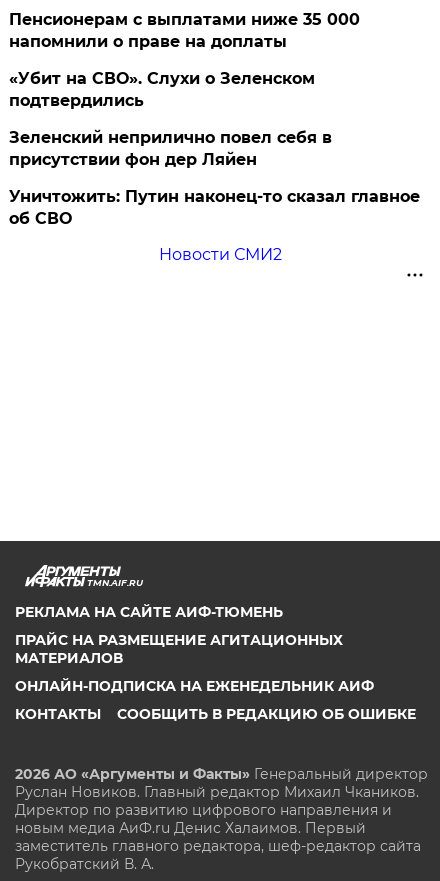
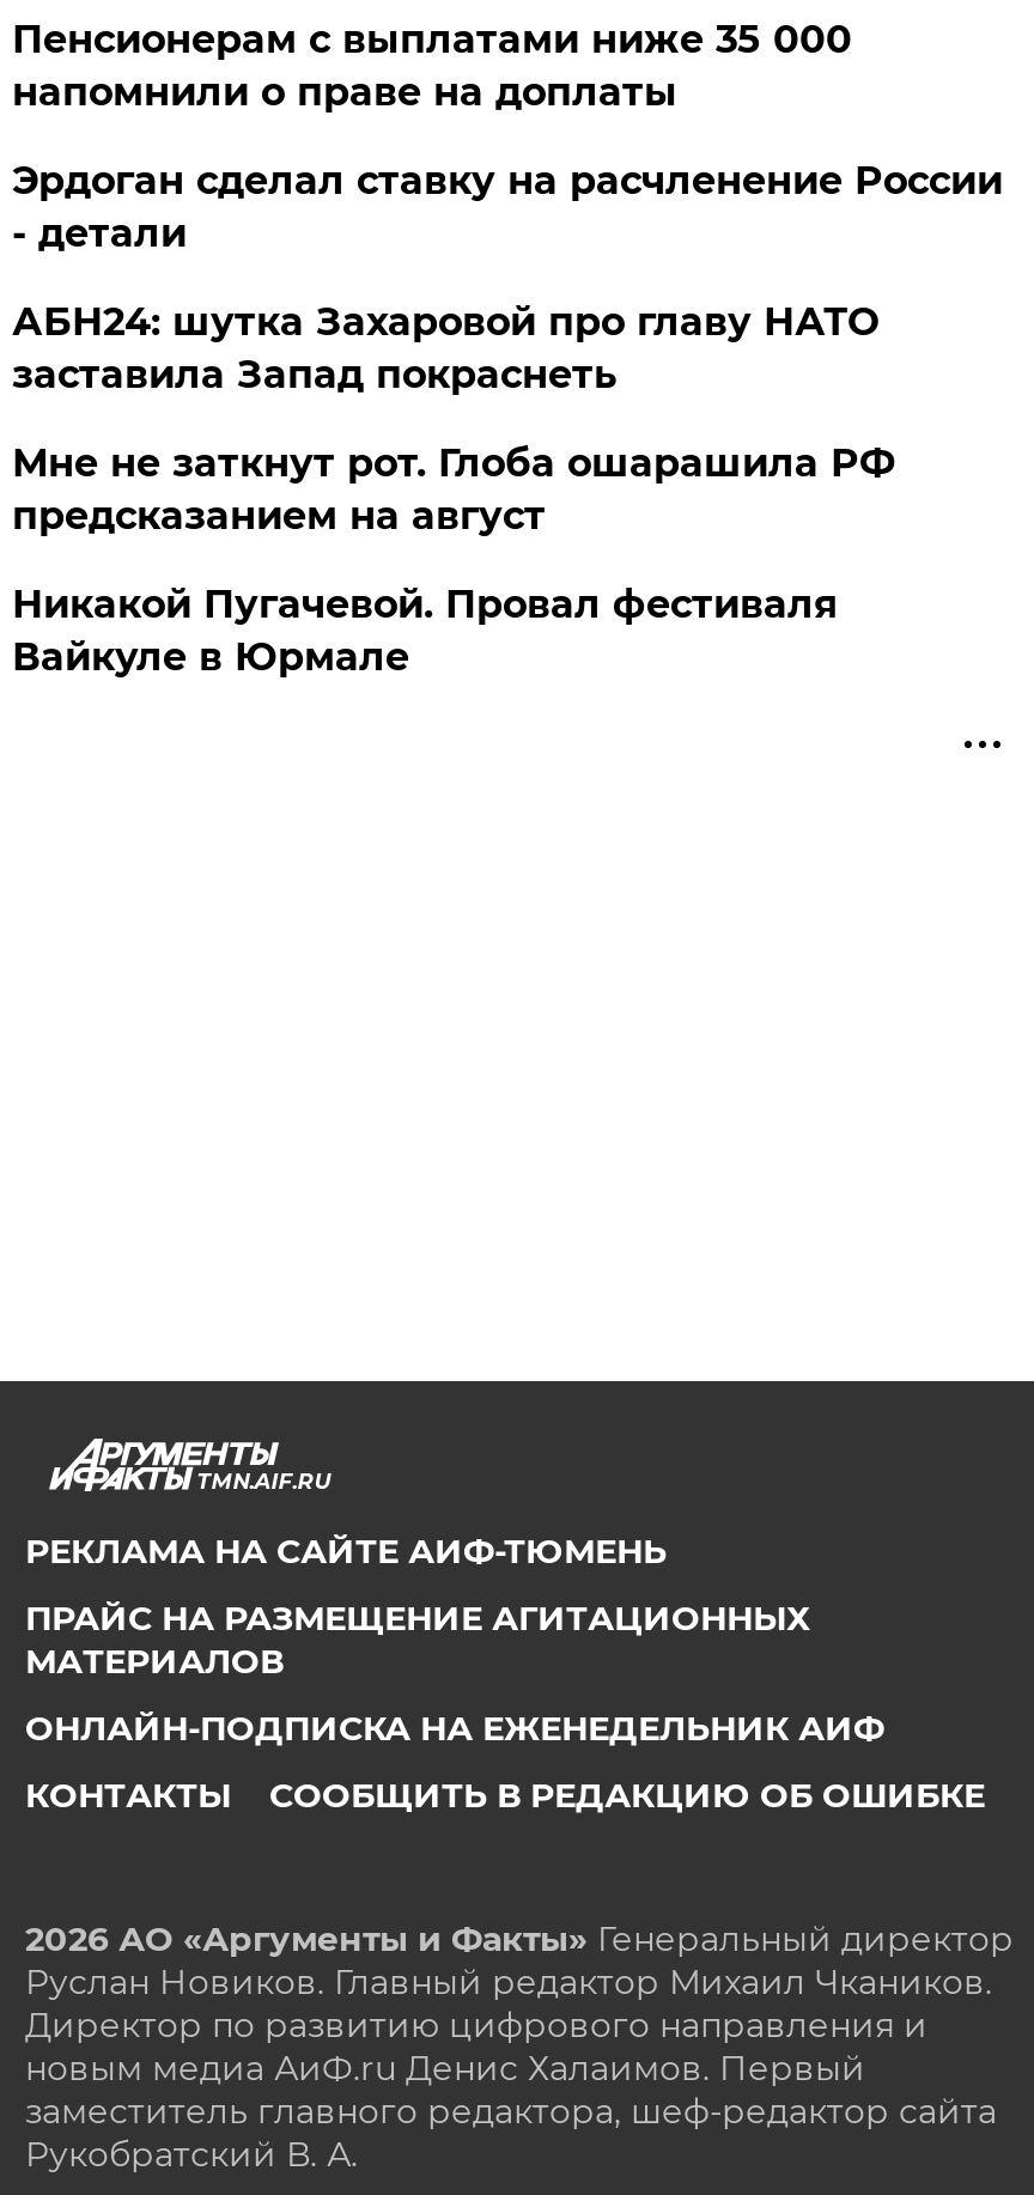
- «Убит на СВО». Слухи о Зеленском
- подтвердились
+ Эрдоган сделал ставку на расчленение России
+ - детали

- Зеленский неприлично повел cебя в
- присутствии фон дер Ляйен
+ АБН24: шутка Захаровой про главу НАТО
+ заставила Запад покраснеть

- Уничтожить: Путин наконец-то сказал главное
- об СВО
+ Мне не заткнут рот. Глоба ошарашила РФ
+ предсказанием на август

- Новости СМИ2
+ Никакой Пугачевой. Провал фестиваля
+ Вайкуле в Юрмале
